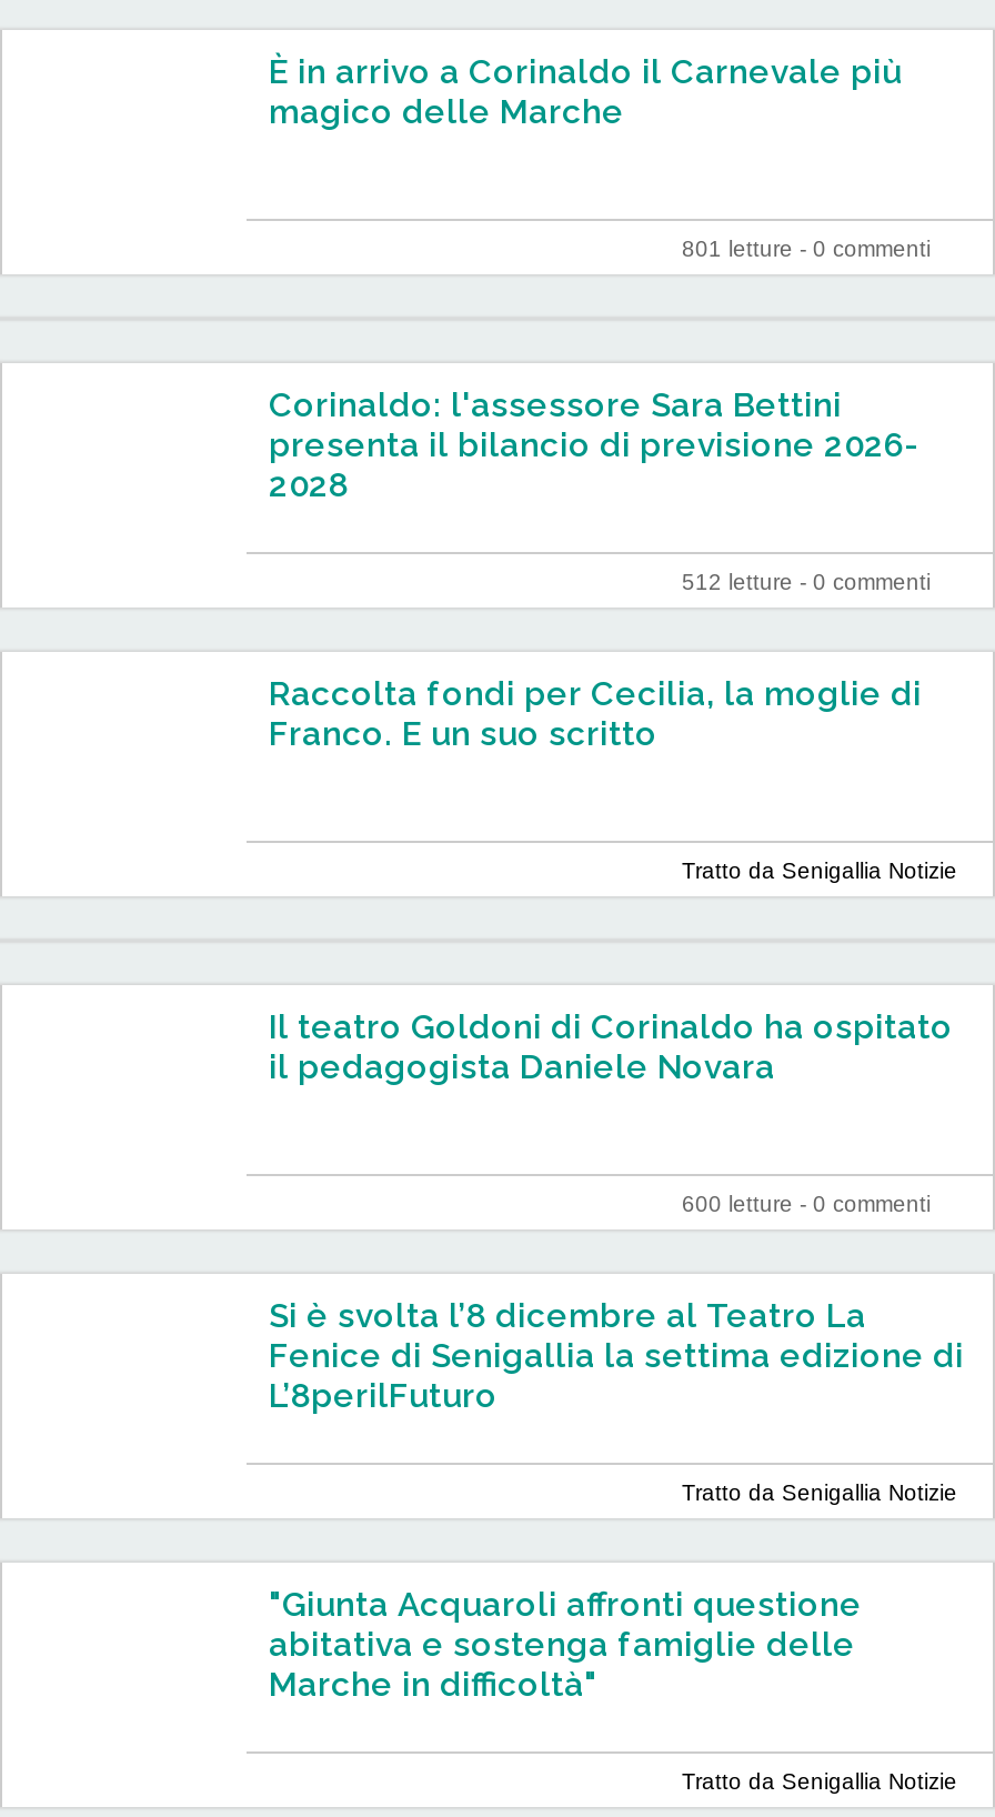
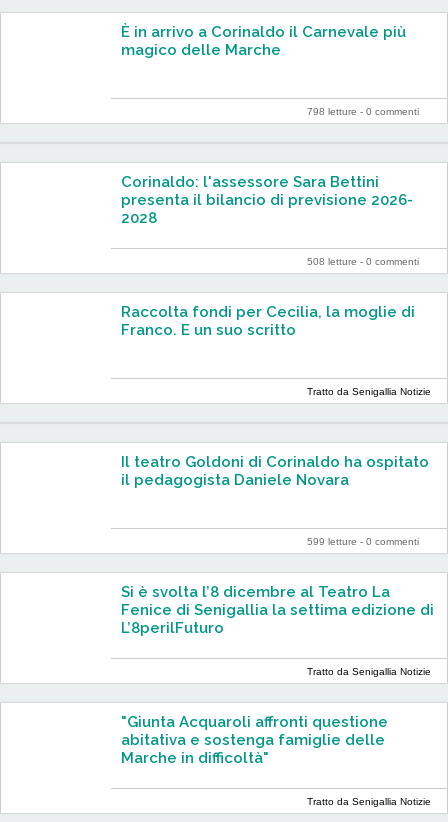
- 801 letture - 0 commenti
+ 798 letture - 0 commenti

- 512 letture - 0 commenti
+ 508 letture - 0 commenti

- 600 letture - 0 commenti
+ 599 letture - 0 commenti
